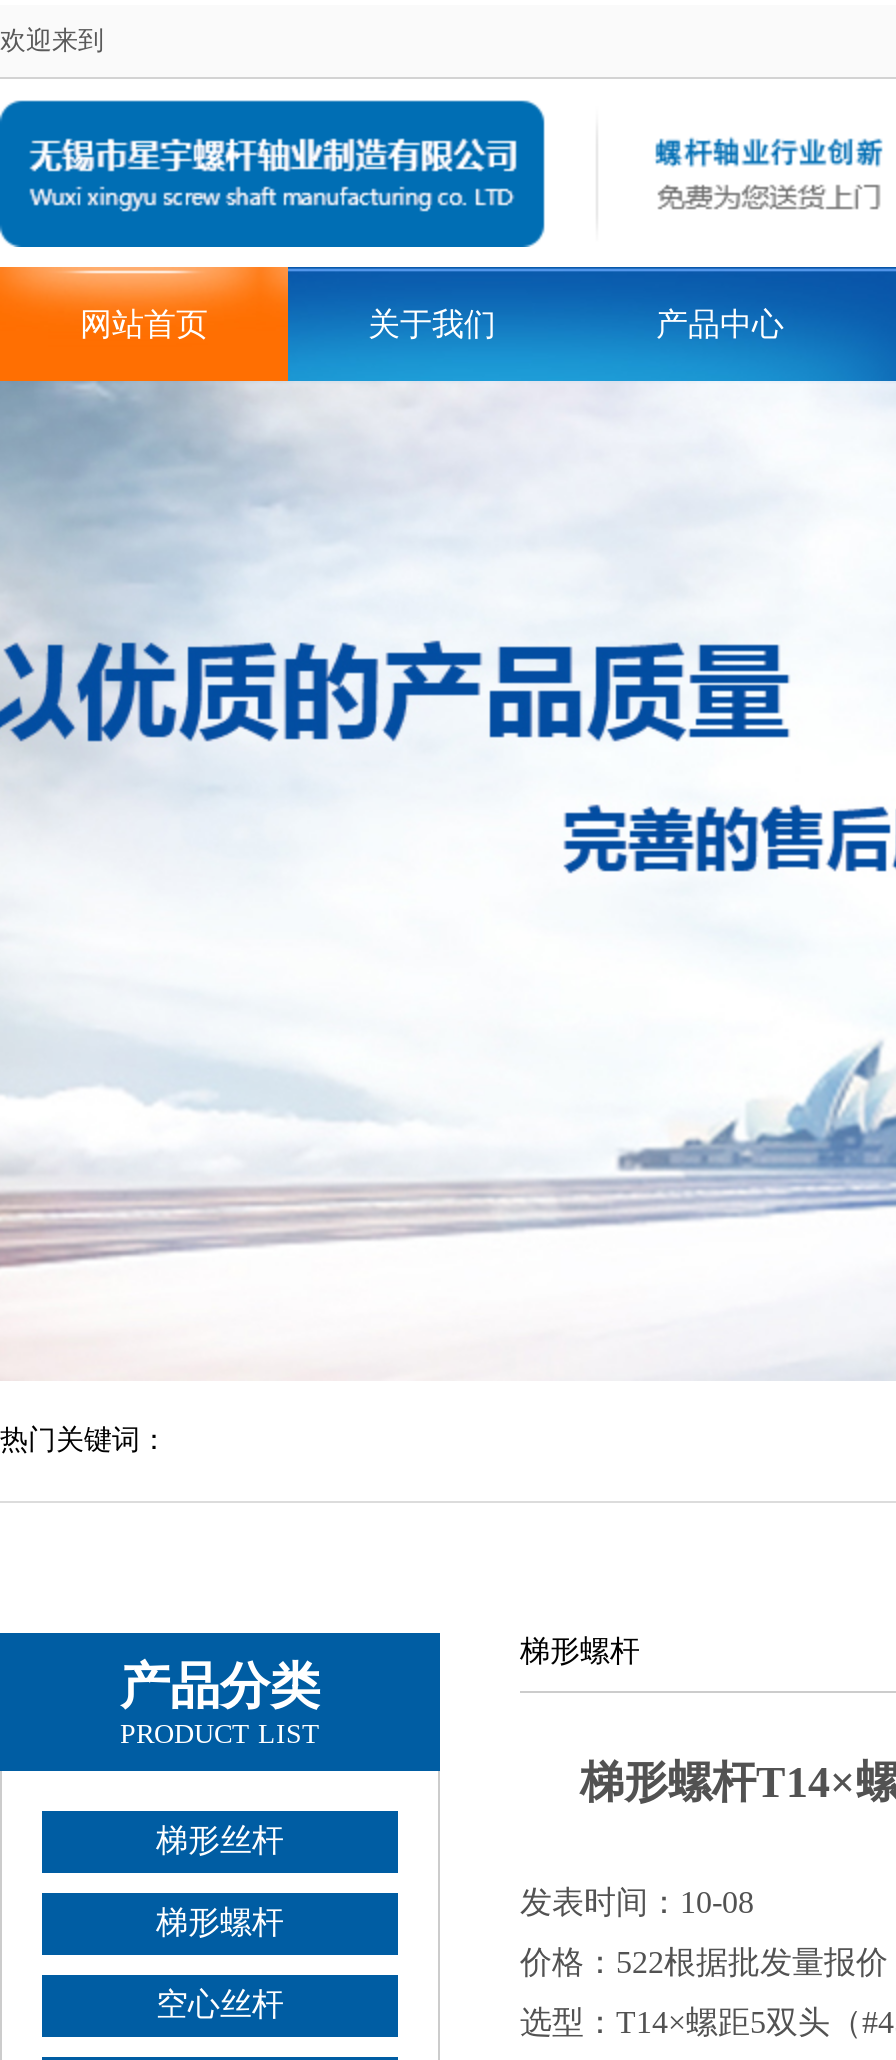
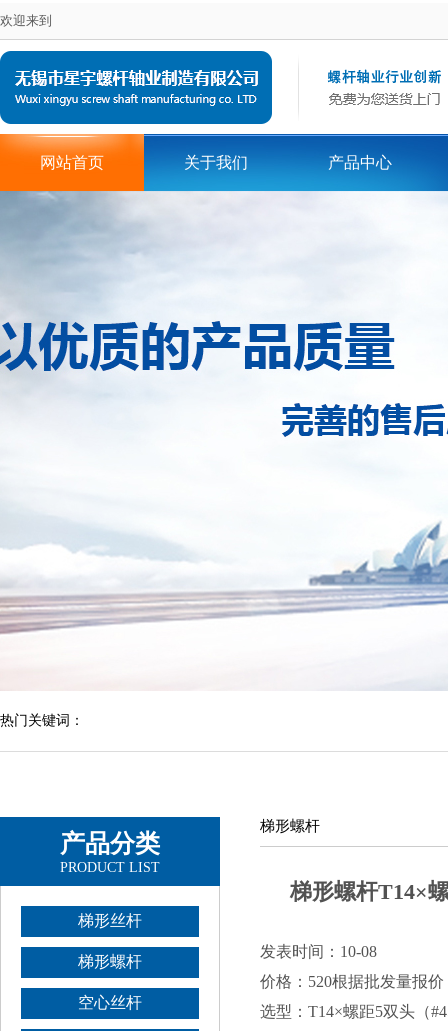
- 价格：522根据批发量报价
+ 价格：520根据批发量报价
